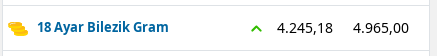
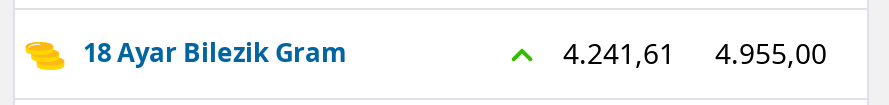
- 4.245,18
+ 4.241,61

- 4.965,00
+ 4.955,00
